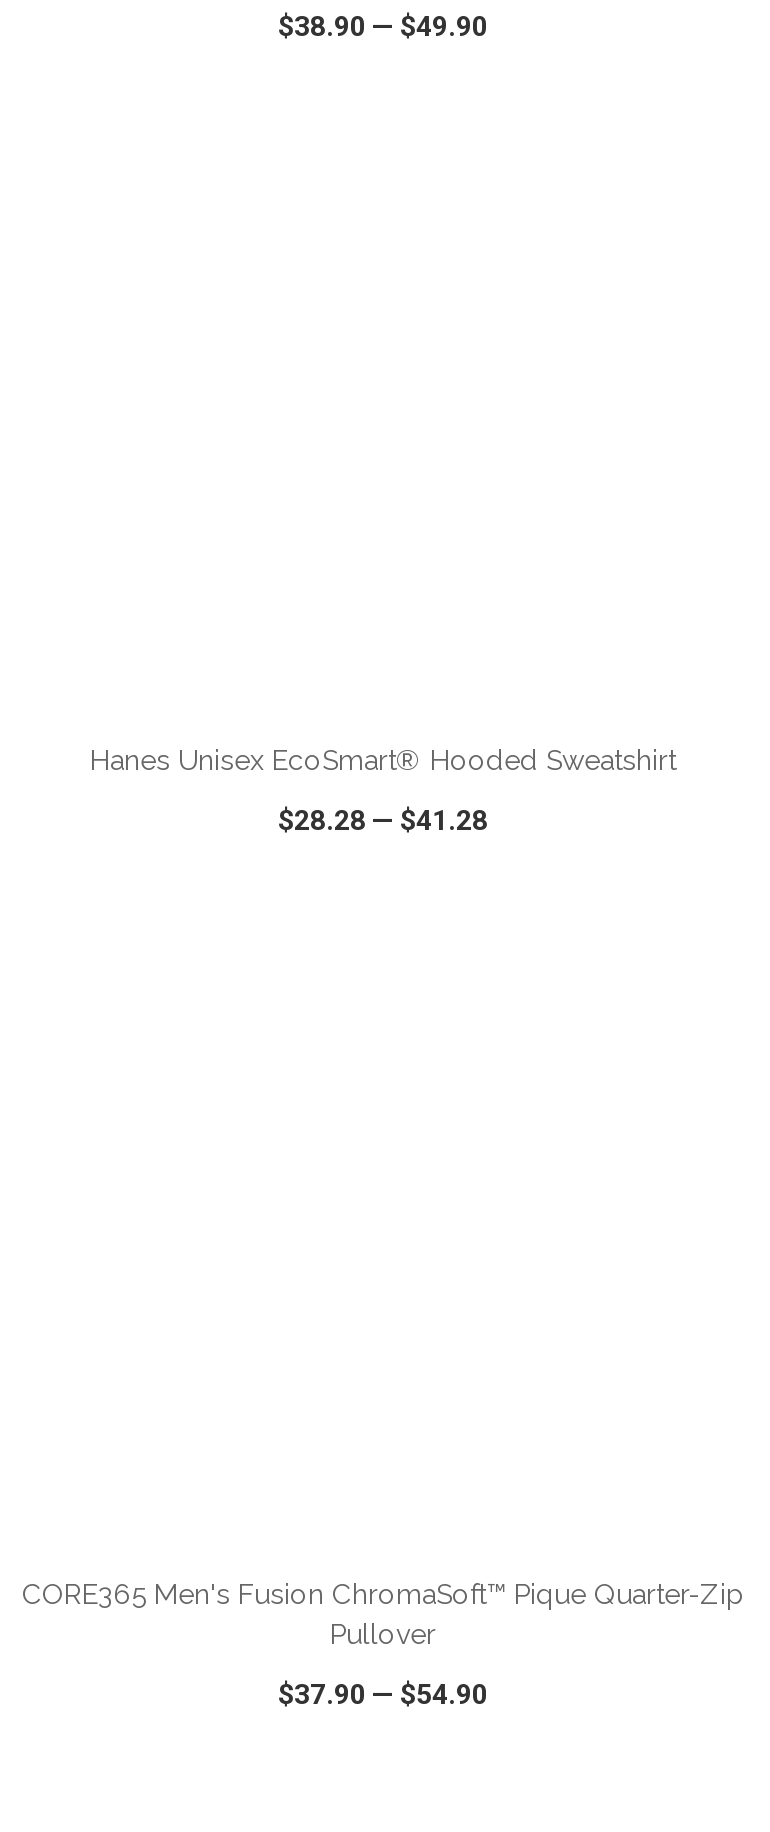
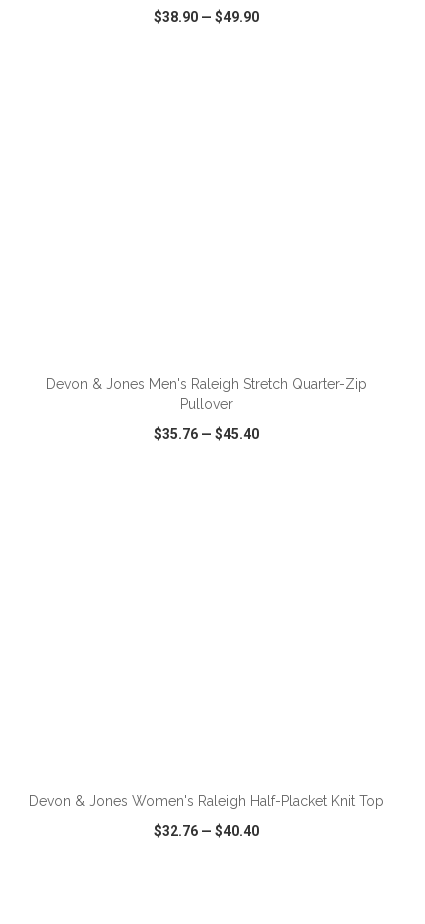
- Hanes Unisex EcoSmart® Hooded Sweatshirt
+ Devon & Jones Men's Raleigh Stretch Quarter-Zip
+ Pullover

- $28.28 — $41.28
+ $35.76 — $45.40

- CORE365 Men's Fusion ChromaSoft™ Pique Quarter-Zip
- Pullover
+ Devon & Jones Women's Raleigh Half-Placket Knit Top

- $37.90 — $54.90
+ $32.76 — $40.40
